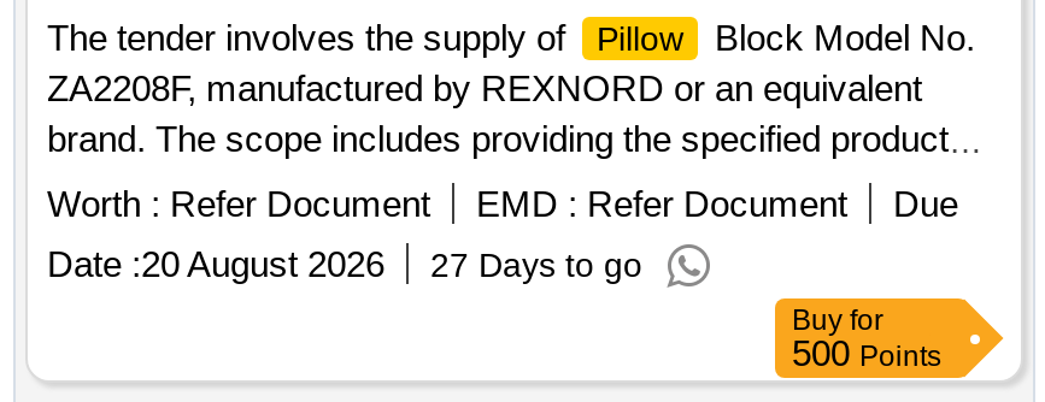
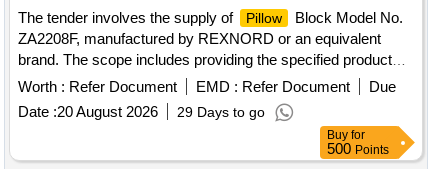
- Date : 20 August 2026 27 Days to go
+ Date : 20 August 2026 29 Days to go
